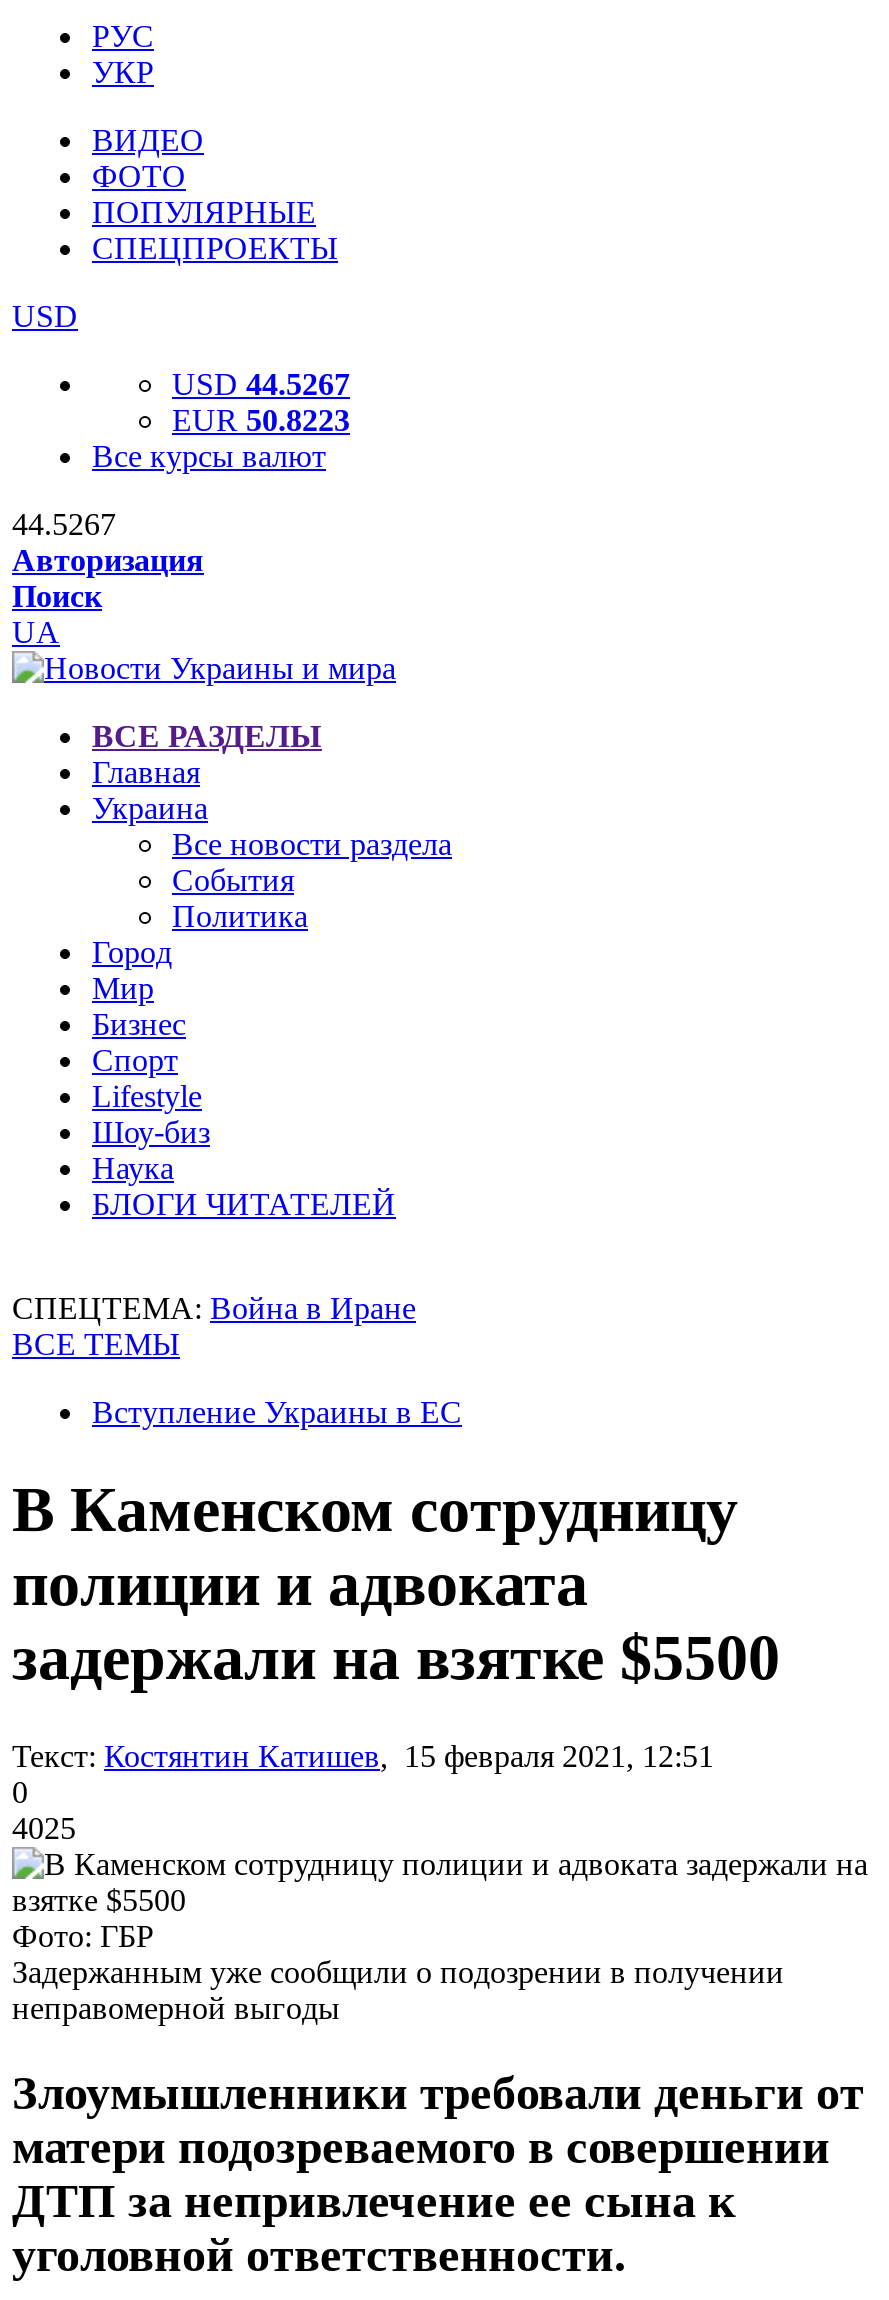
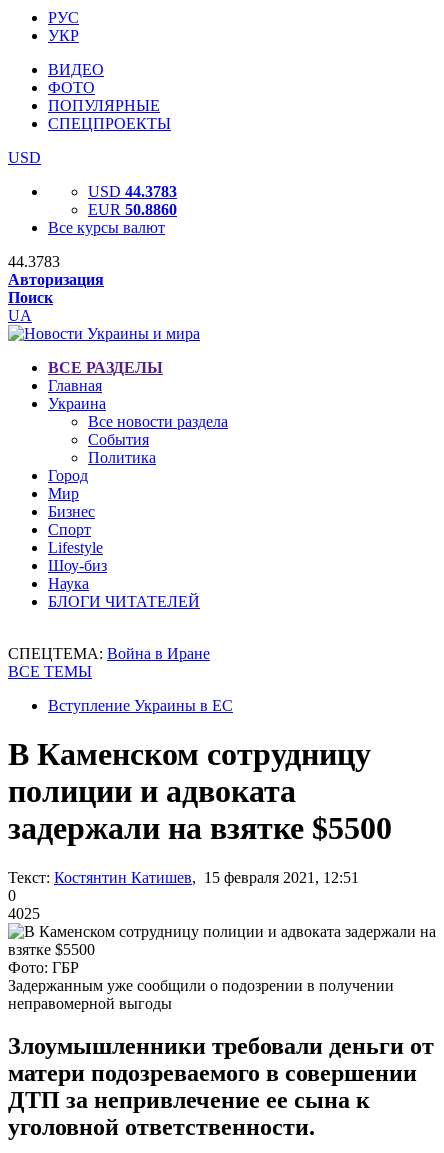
- USD 44.5267
+ USD 44.3783

- EUR 50.8223
+ EUR 50.8860

- 44.5267
+ 44.3783
